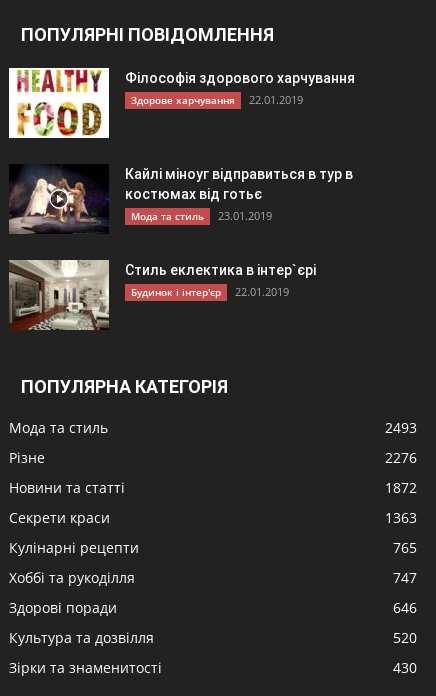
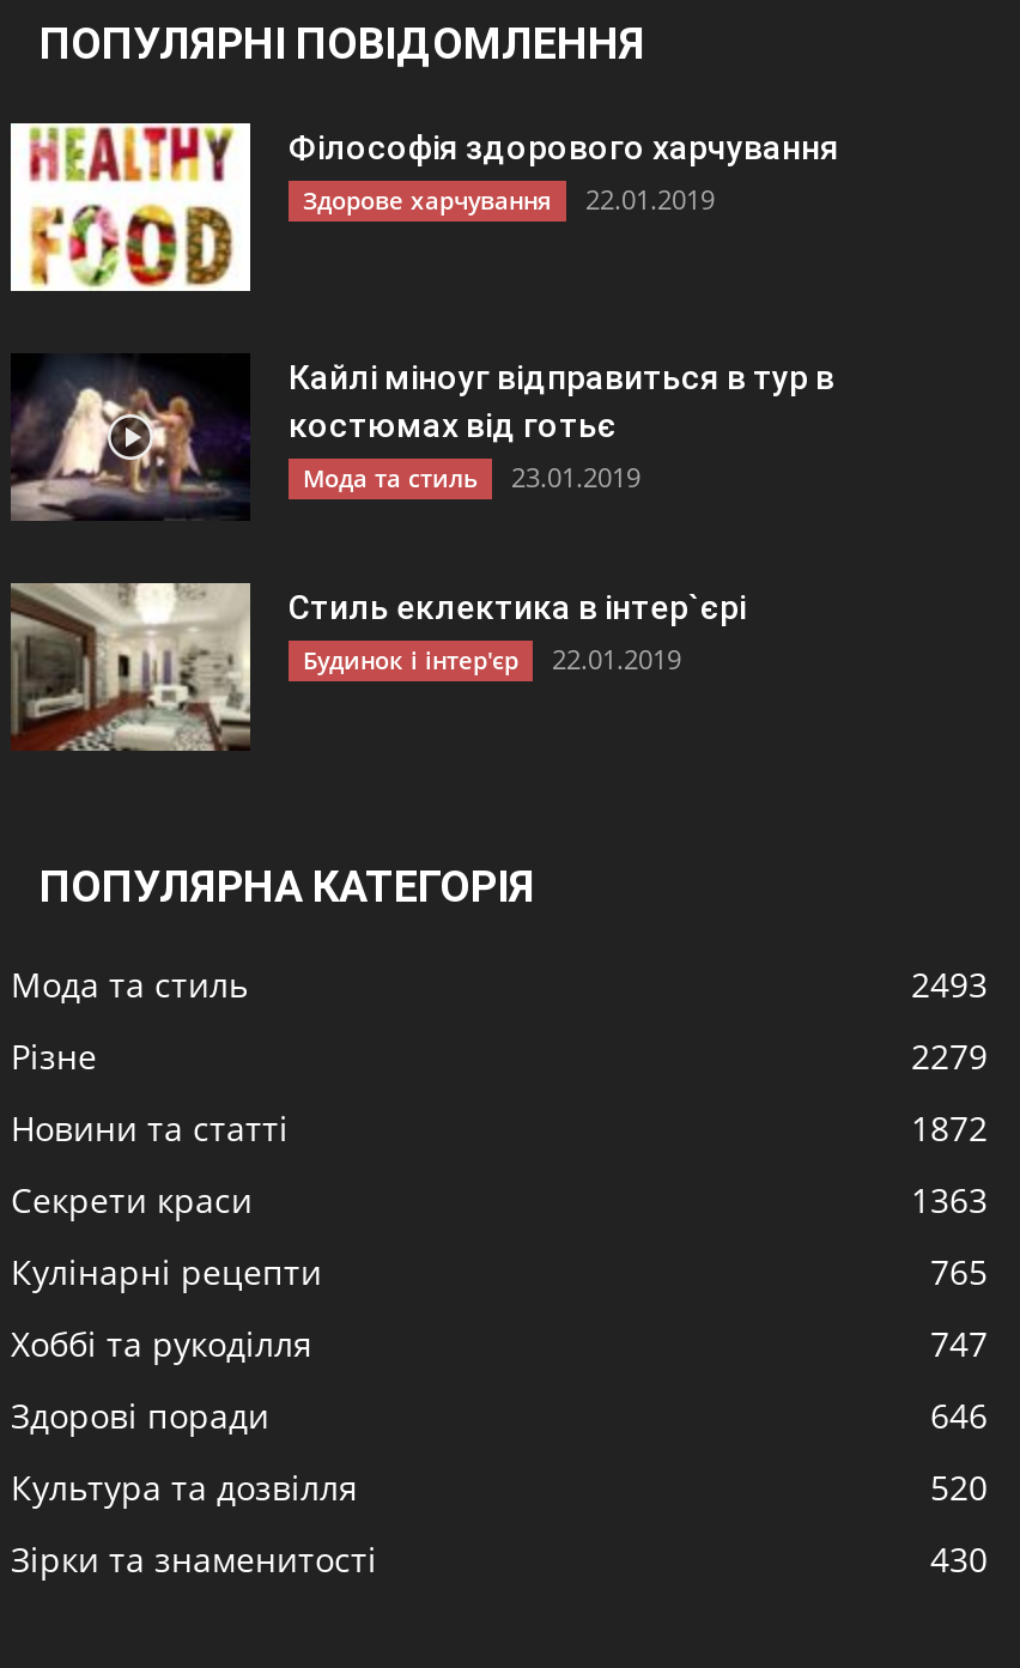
- 2276
+ 2279
